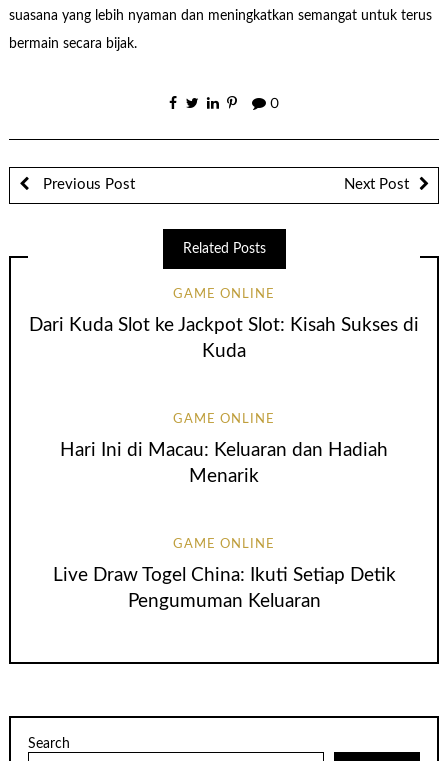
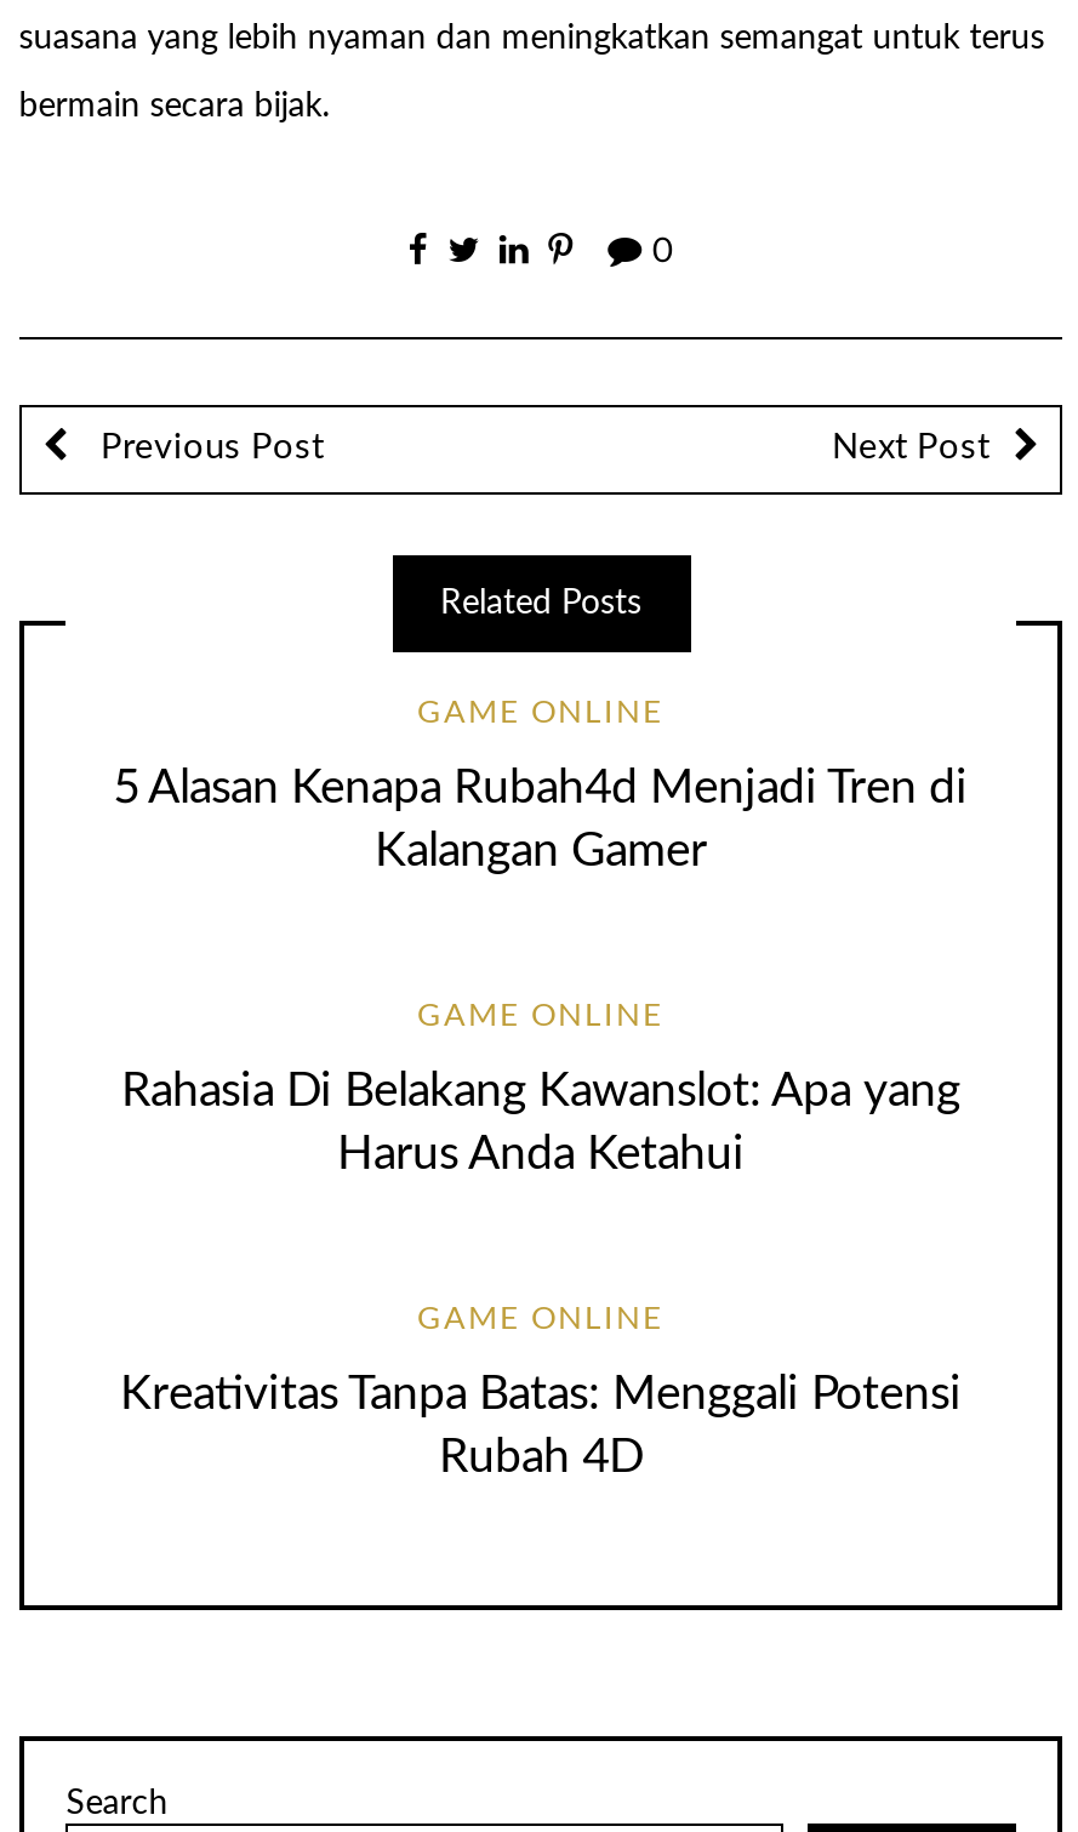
- Dari Kuda Slot ke Jackpot Slot: Kisah Sukses di
- Kuda
+ 5 Alasan Kenapa Rubah4d Menjadi Tren di
+ Kalangan Gamer

- Hari Ini di Macau: Keluaran dan Hadiah
- Menarik
+ Rahasia Di Belakang Kawanslot: Apa yang
+ Harus Anda Ketahui

- Live Draw Togel China: Ikuti Setiap Detik
- Pengumuman Keluaran
+ Kreativitas Tanpa Batas: Menggali Potensi
+ Rubah 4D
